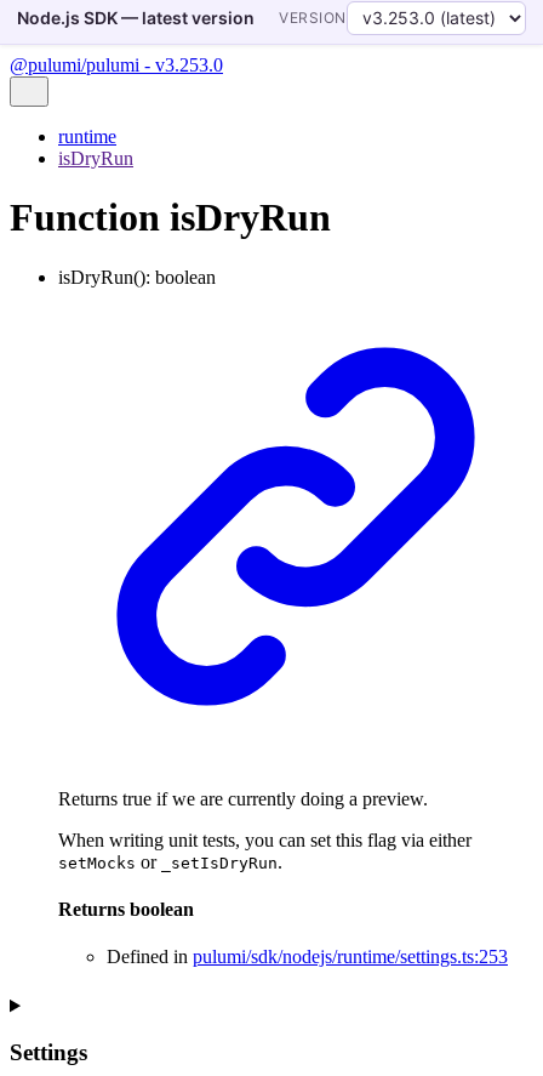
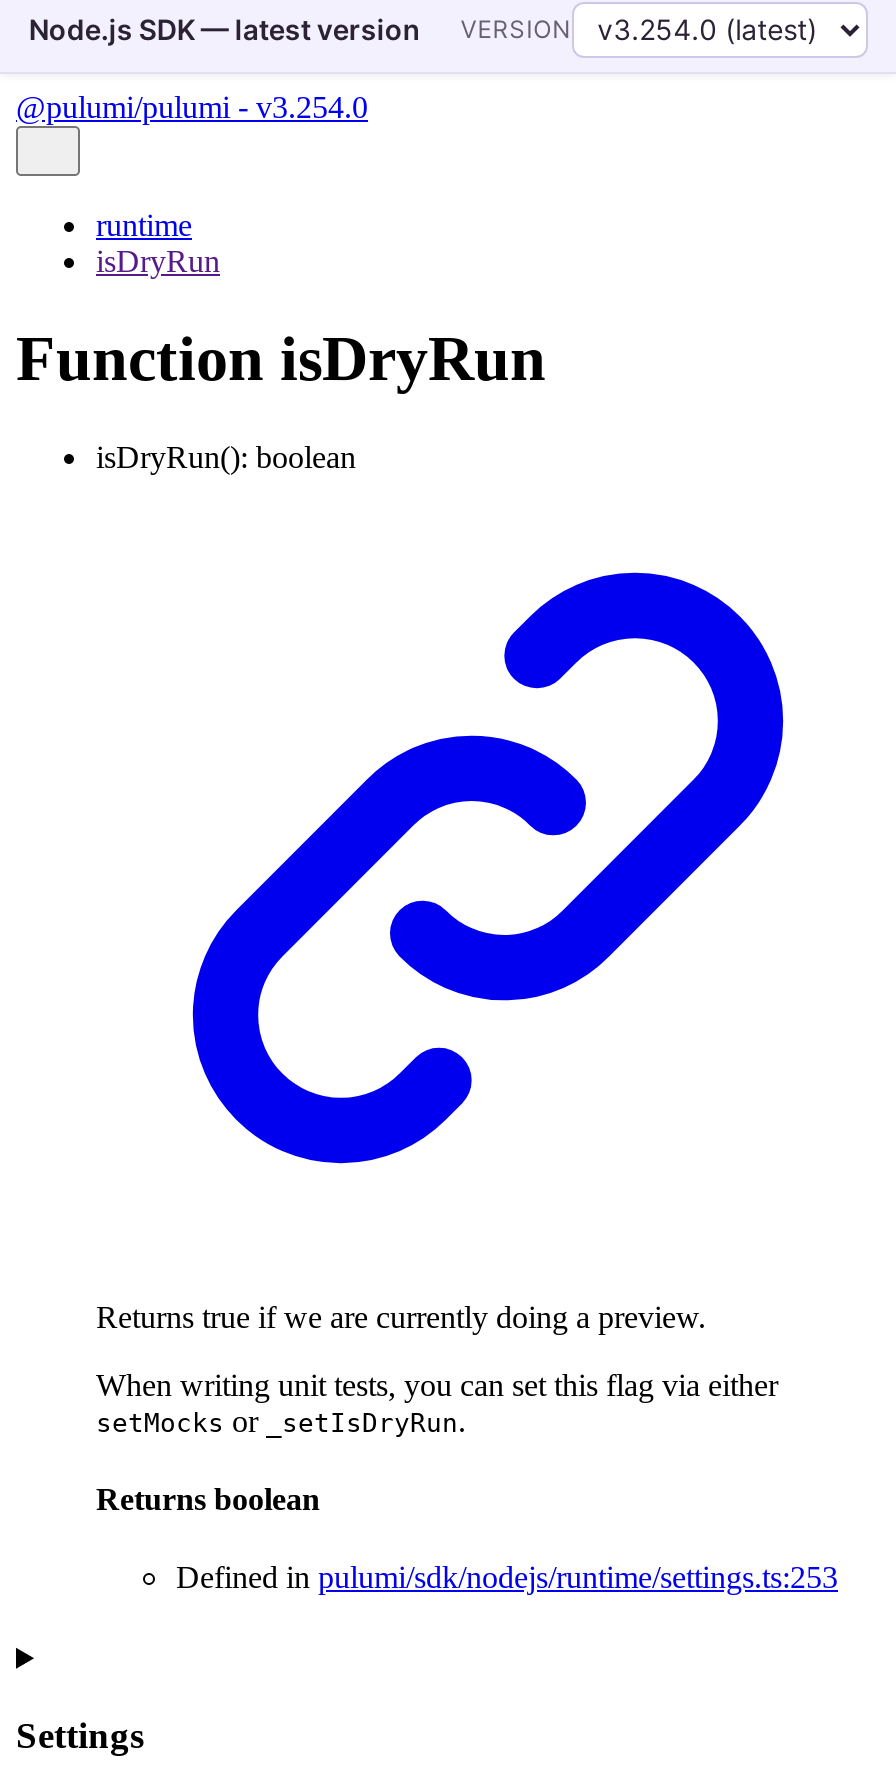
- @pulumi/pulumi - v3.253.0
+ @pulumi/pulumi - v3.254.0
